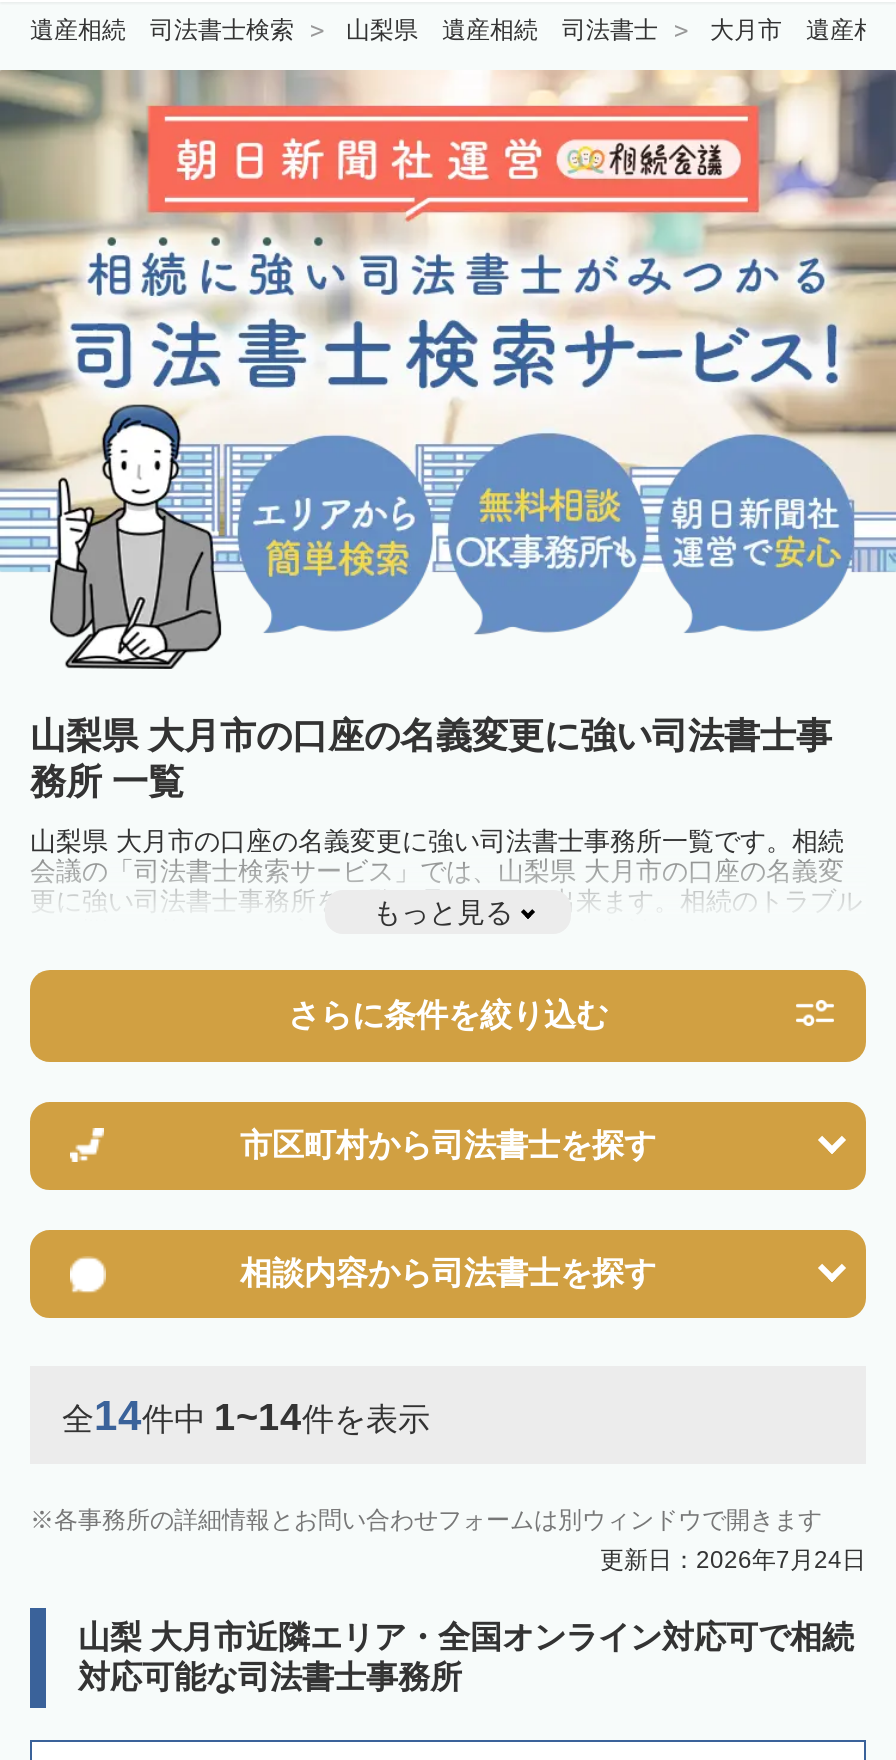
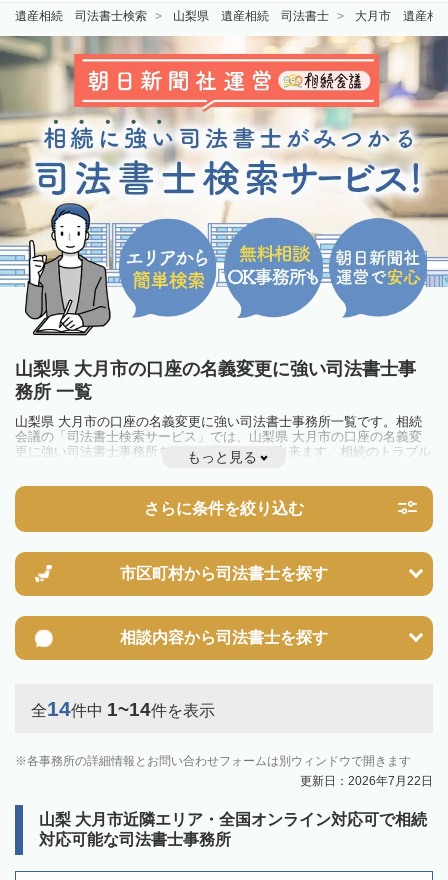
- 更新日：2026年7月24日
+ 更新日：2026年7月22日
